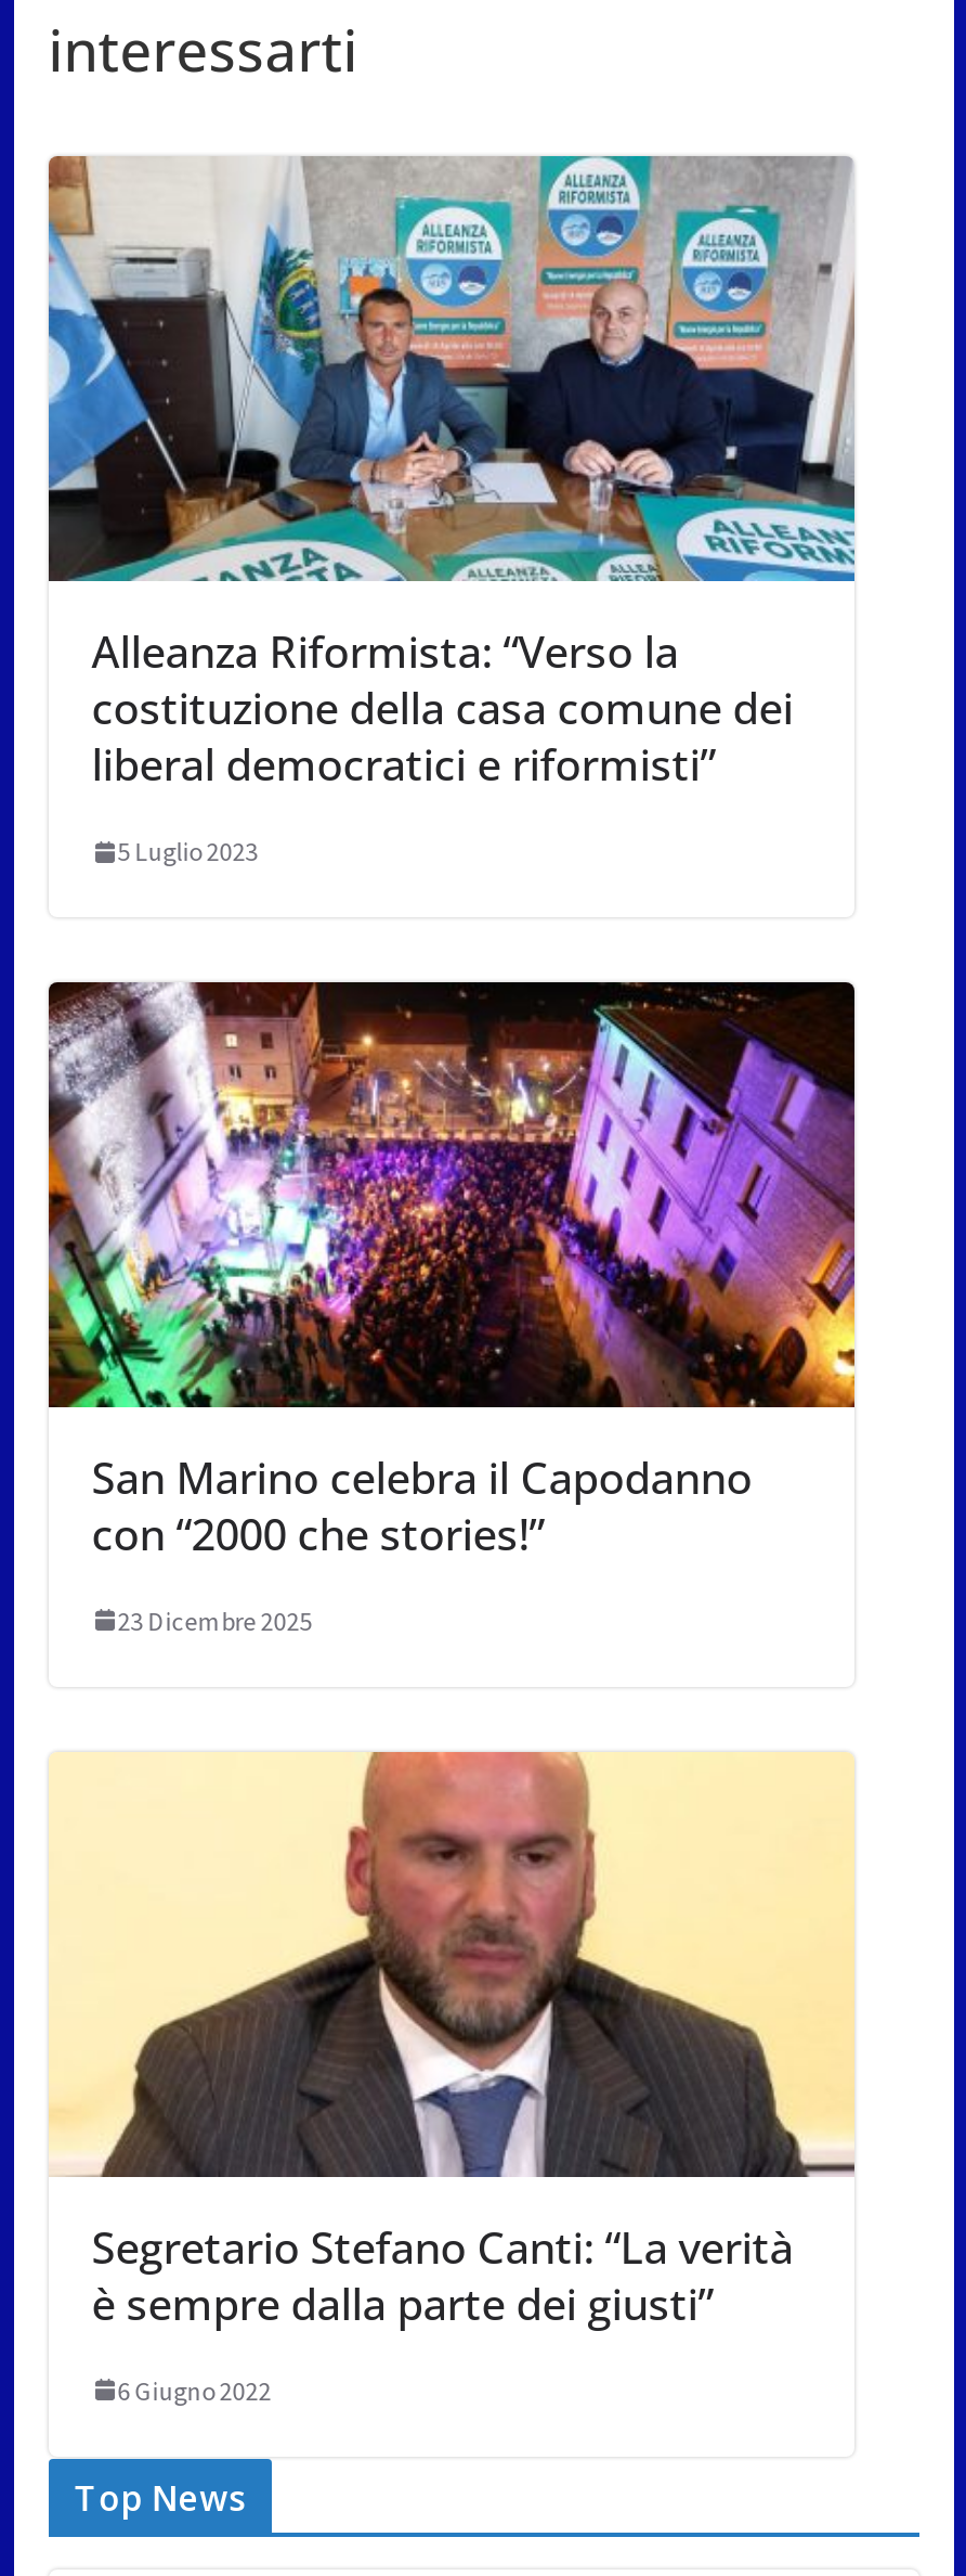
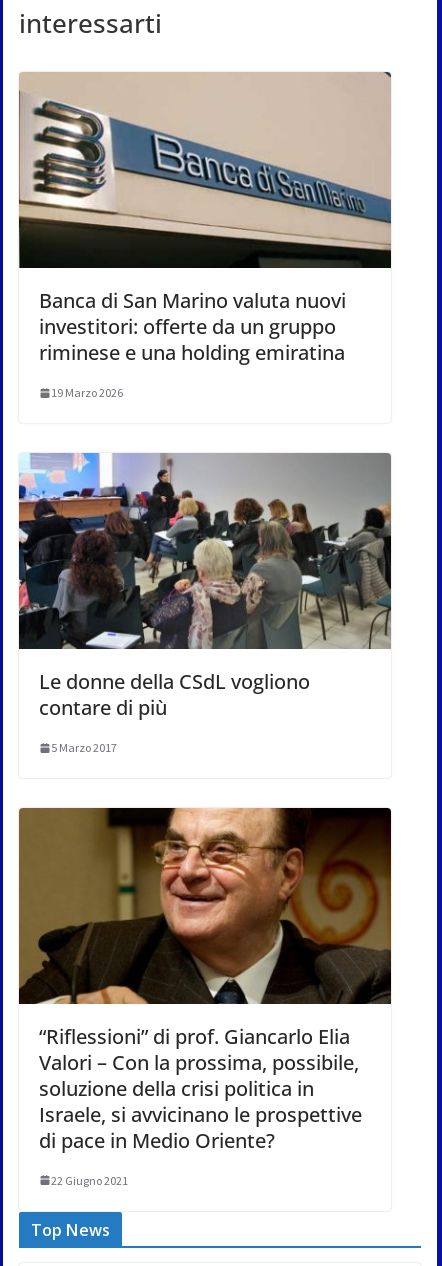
- [image]
- Alleanza Riformista: “Verso la
- costituzione della casa comune dei
- liberal democratici e riformisti”
+ [image]
+ Banca di San Marino valuta nuovi
+ investitori: offerte da un gruppo
+ riminese e una holding emiratina

- 5 Luglio 2023
+ 19 Marzo 2026

- [image]
- San Marino celebra il Capodanno
- con “2000 che stories!”
+ [image]
+ Le donne della CSdL vogliono
+ contare di più

- 23 Dicembre 2025
+ 5 Marzo 2017

- [image]
- Segretario Stefano Canti: “La verità
- è sempre dalla parte dei giusti”
+ [image]
+ “Riflessioni” di prof. Giancarlo Elia
+ Valori – Con la prossima, possibile,
+ soluzione della crisi politica in
+ Israele, si avvicinano le prospettive
+ di pace in Medio Oriente?

- 6 Giugno 2022
+ 22 Giugno 2021
